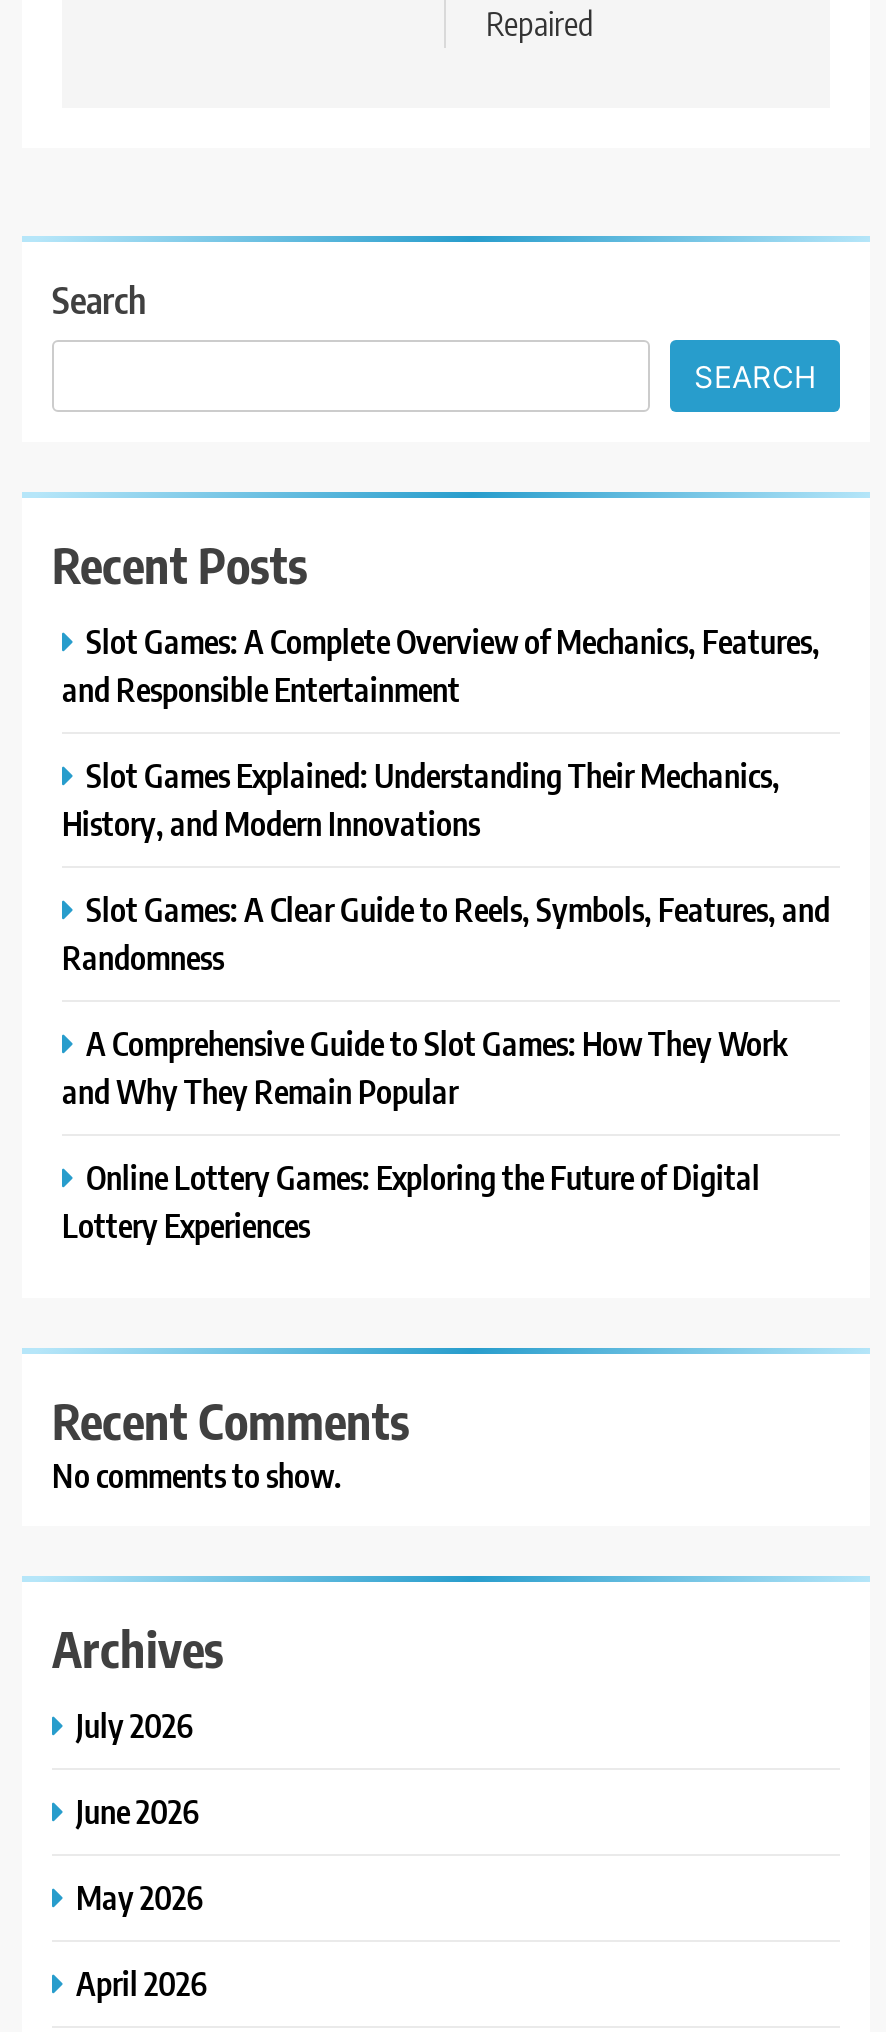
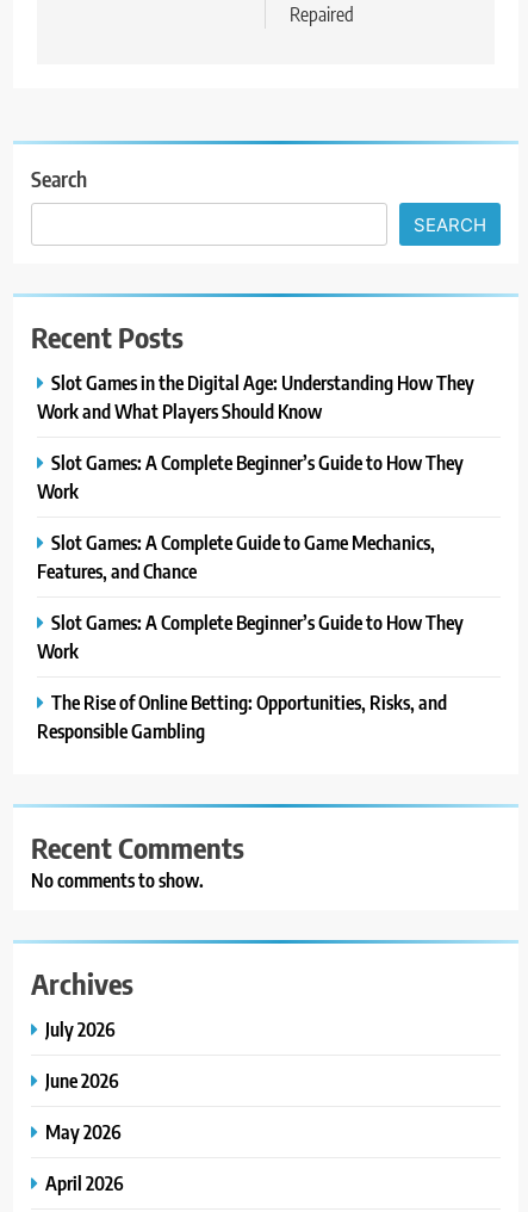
- Slot Games: A Complete Overview of Mechanics, Features,
- and Responsible Entertainment
+ Slot Games in the Digital Age: Understanding How They
+ Work and What Players Should Know

- Slot Games Explained: Understanding Their Mechanics,
- History, and Modern Innovations
+ Slot Games: A Complete Beginner’s Guide to How They
+ Work

- Slot Games: A Clear Guide to Reels, Symbols, Features, and
- Randomness
+ Slot Games: A Complete Guide to Game Mechanics,
+ Features, and Chance

- A Comprehensive Guide to Slot Games: How They Work
- and Why They Remain Popular
+ Slot Games: A Complete Beginner’s Guide to How They
+ Work

- Online Lottery Games: Exploring the Future of Digital
- Lottery Experiences
+ The Rise of Online Betting: Opportunities, Risks, and
+ Responsible Gambling
